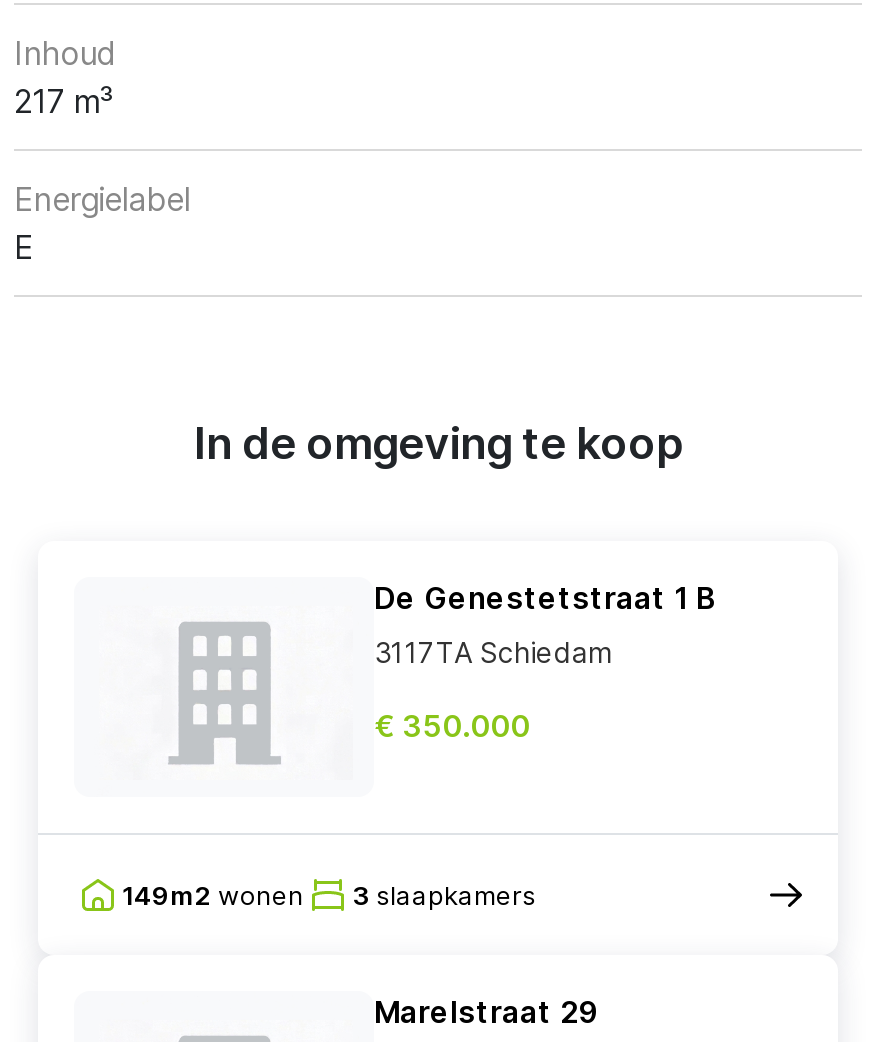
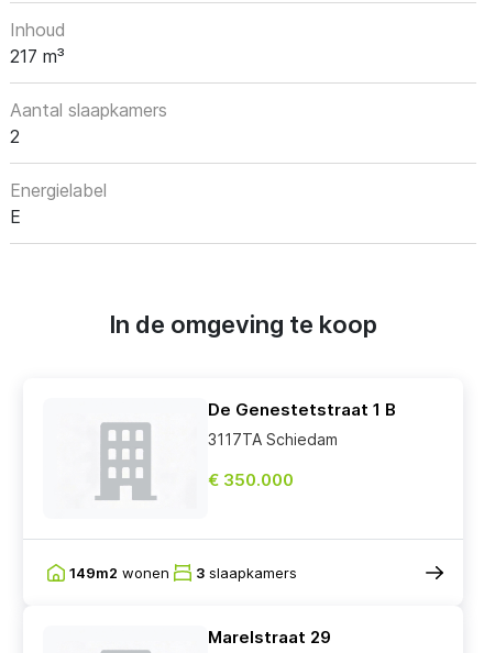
+ Aantal slaapkamers
+ 2
